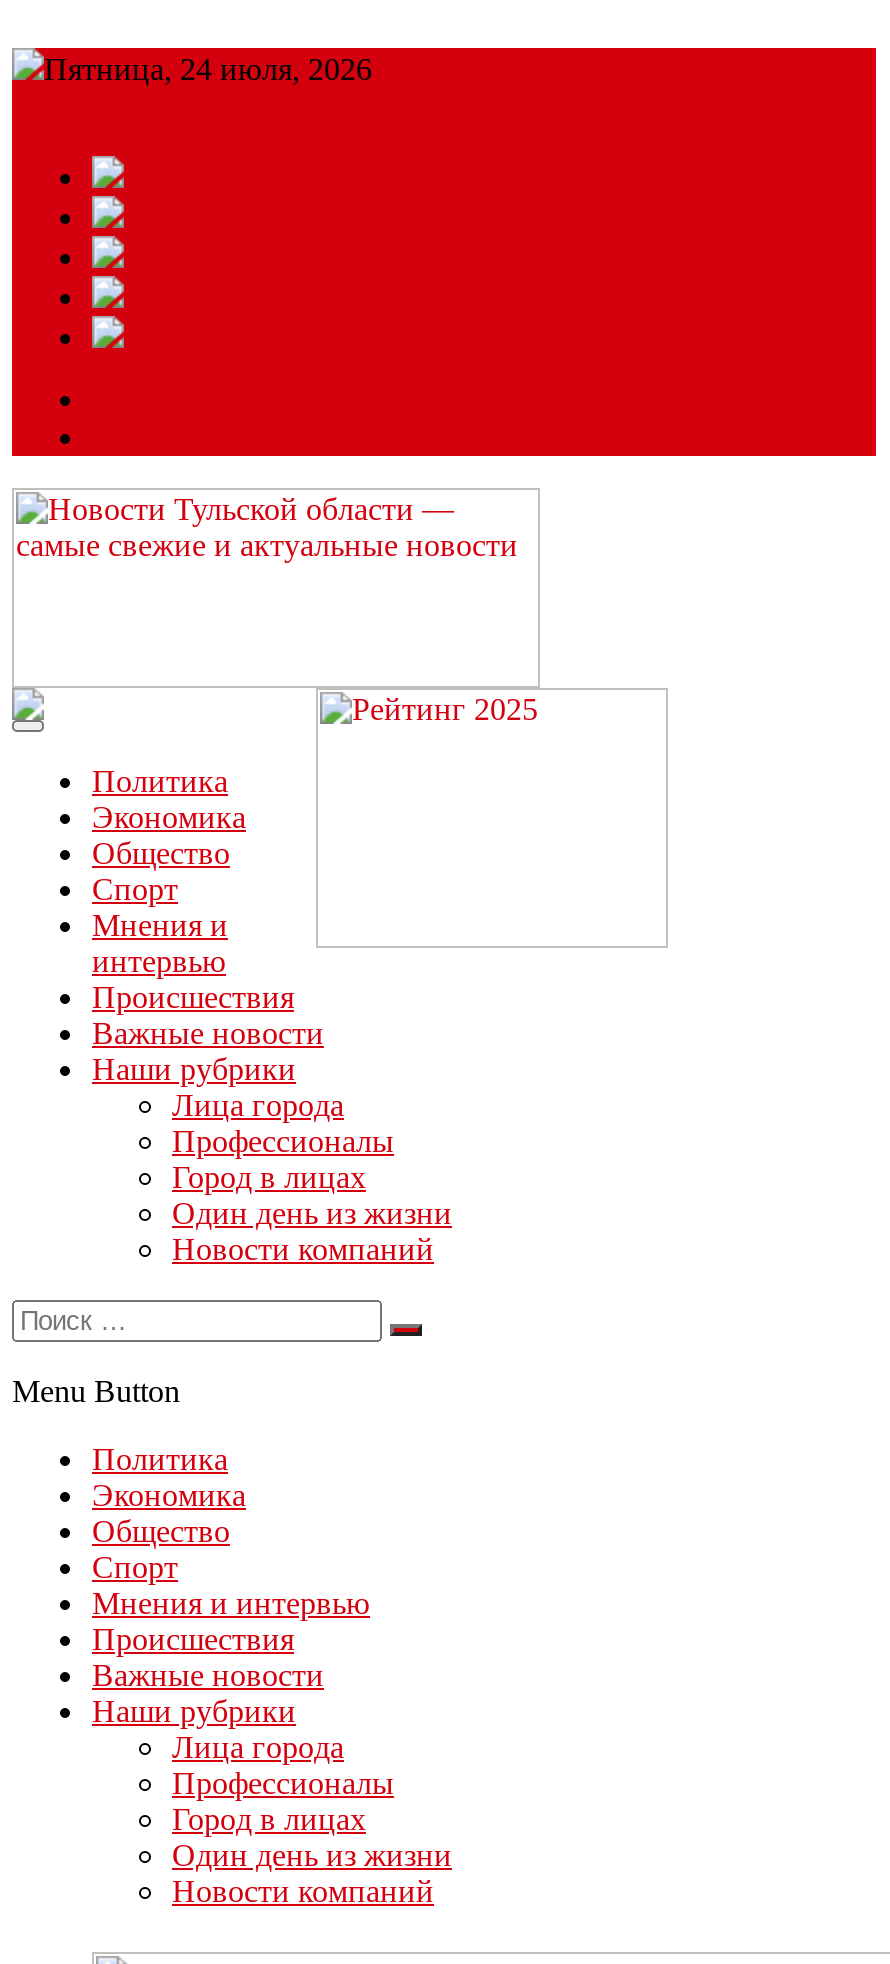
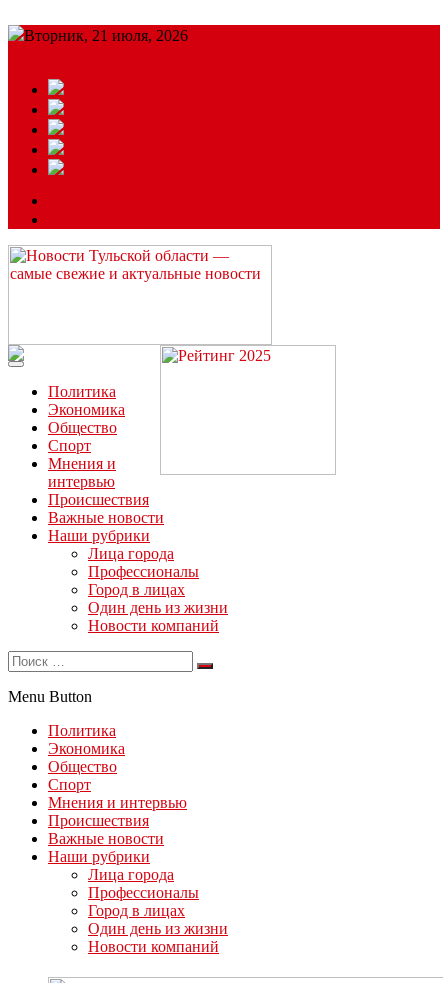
- Пятница, 24 июля, 2026
+ Вторник, 21 июля, 2026
